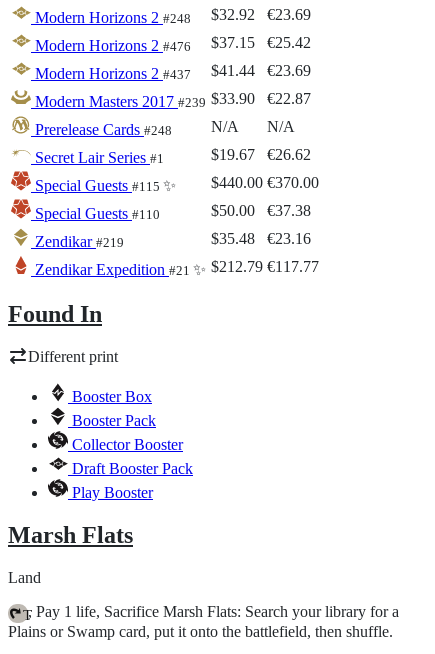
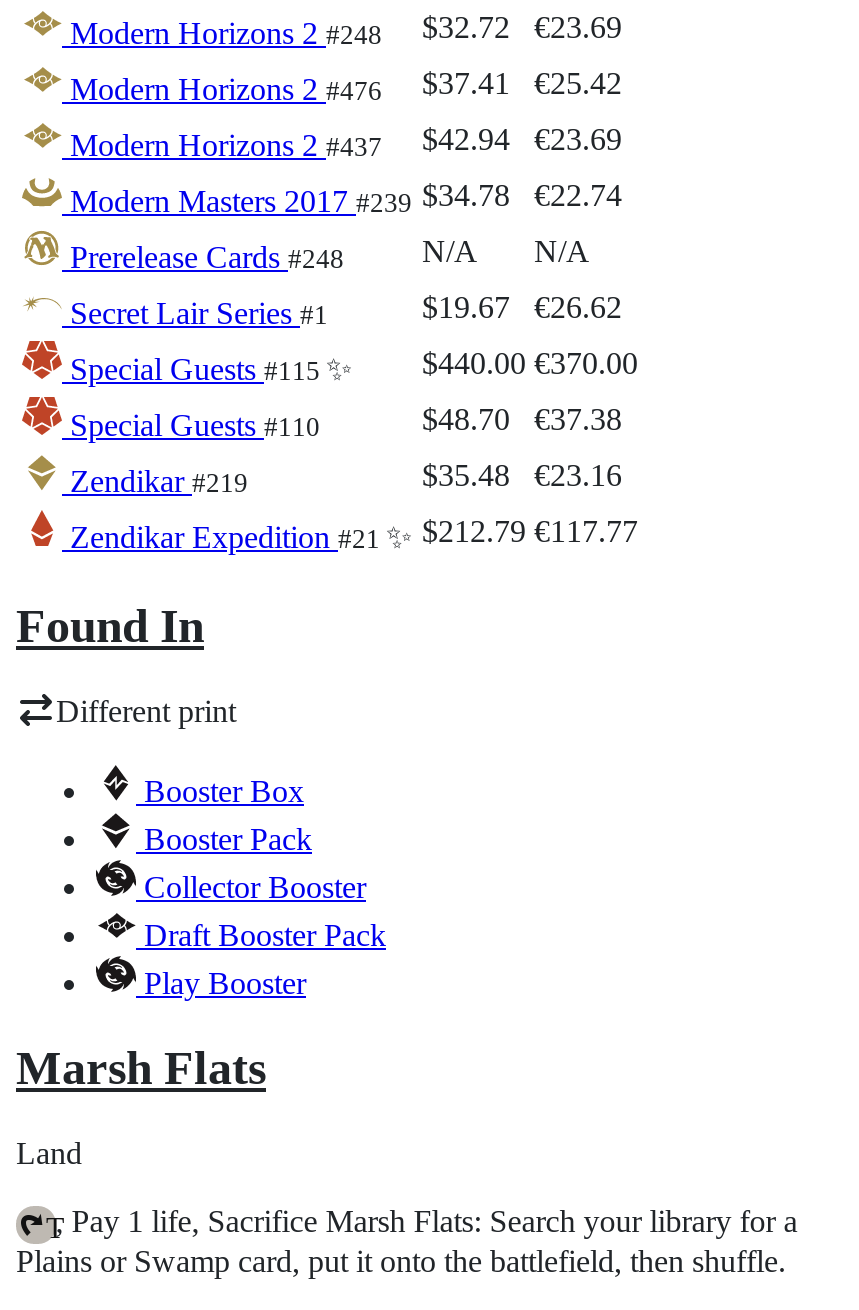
- Modern Horizons 2 #248 $32.92 €23.69
+ Modern Horizons 2 #248 $32.72 €23.69

- Modern Horizons 2 #476 $37.15 €25.42
+ Modern Horizons 2 #476 $37.41 €25.42

- Modern Horizons 2 #437 $41.44 €23.69
+ Modern Horizons 2 #437 $42.94 €23.69

- Modern Masters 2017 #239 $33.90
+ Modern Masters 2017 #239 $34.78

- €22.87
+ €22.74

- $50.00 €37.38
+ $48.70 €37.38
